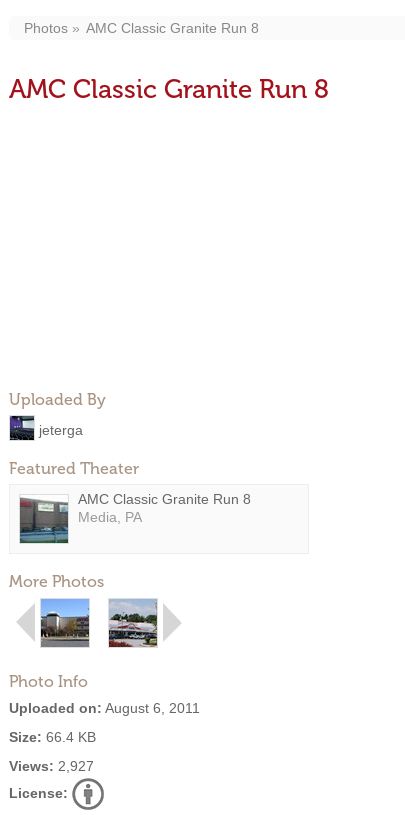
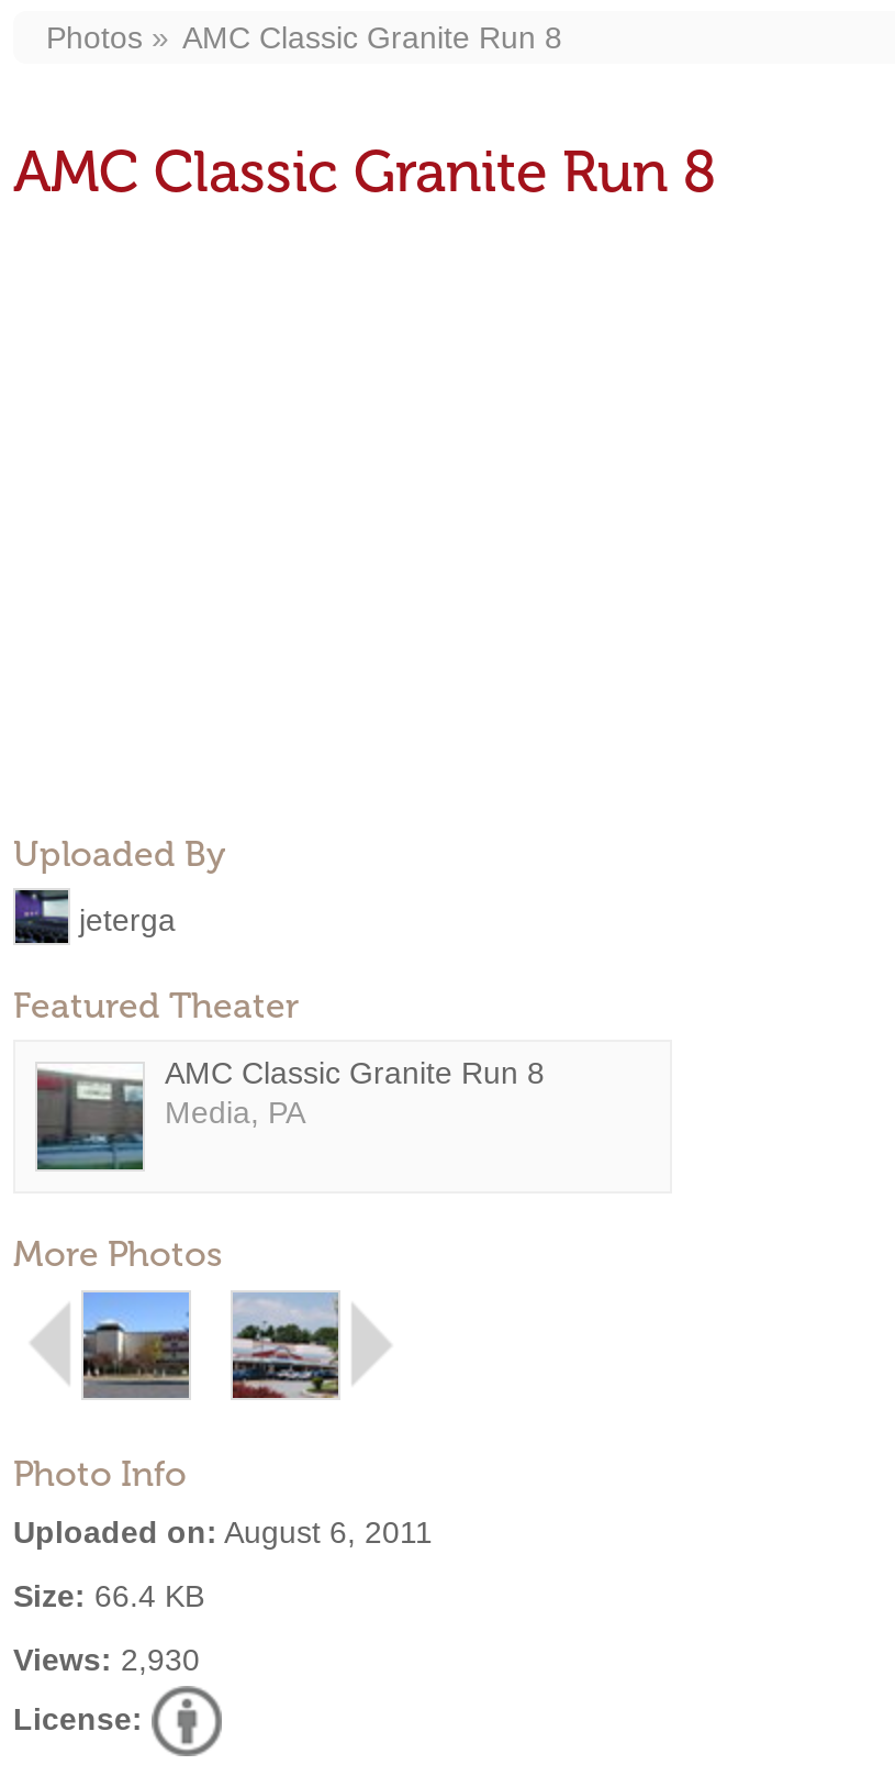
- Views: 2,927
+ Views: 2,930
